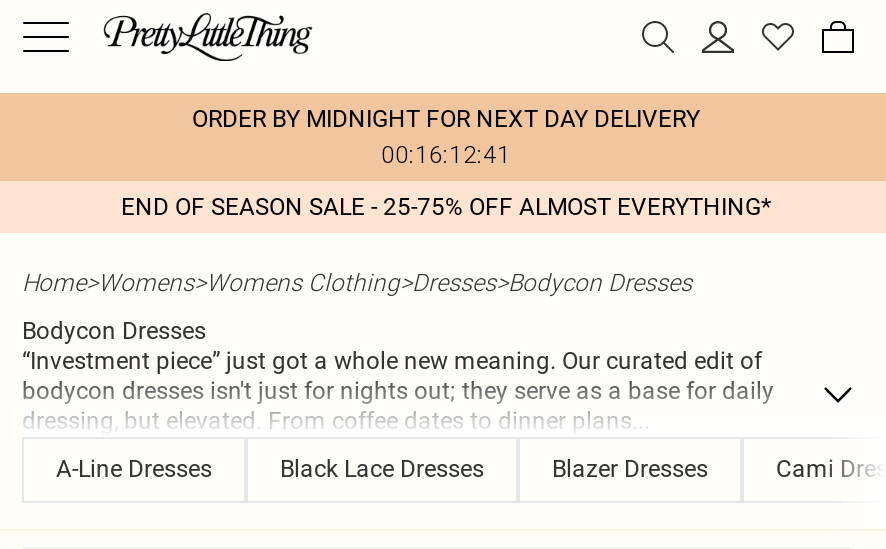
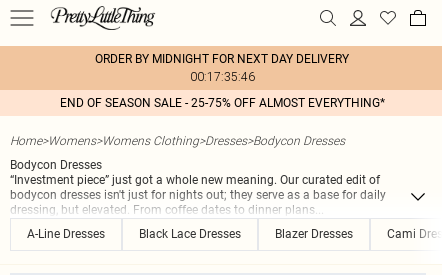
- 00:16:12:41
+ 00:17:35:46
